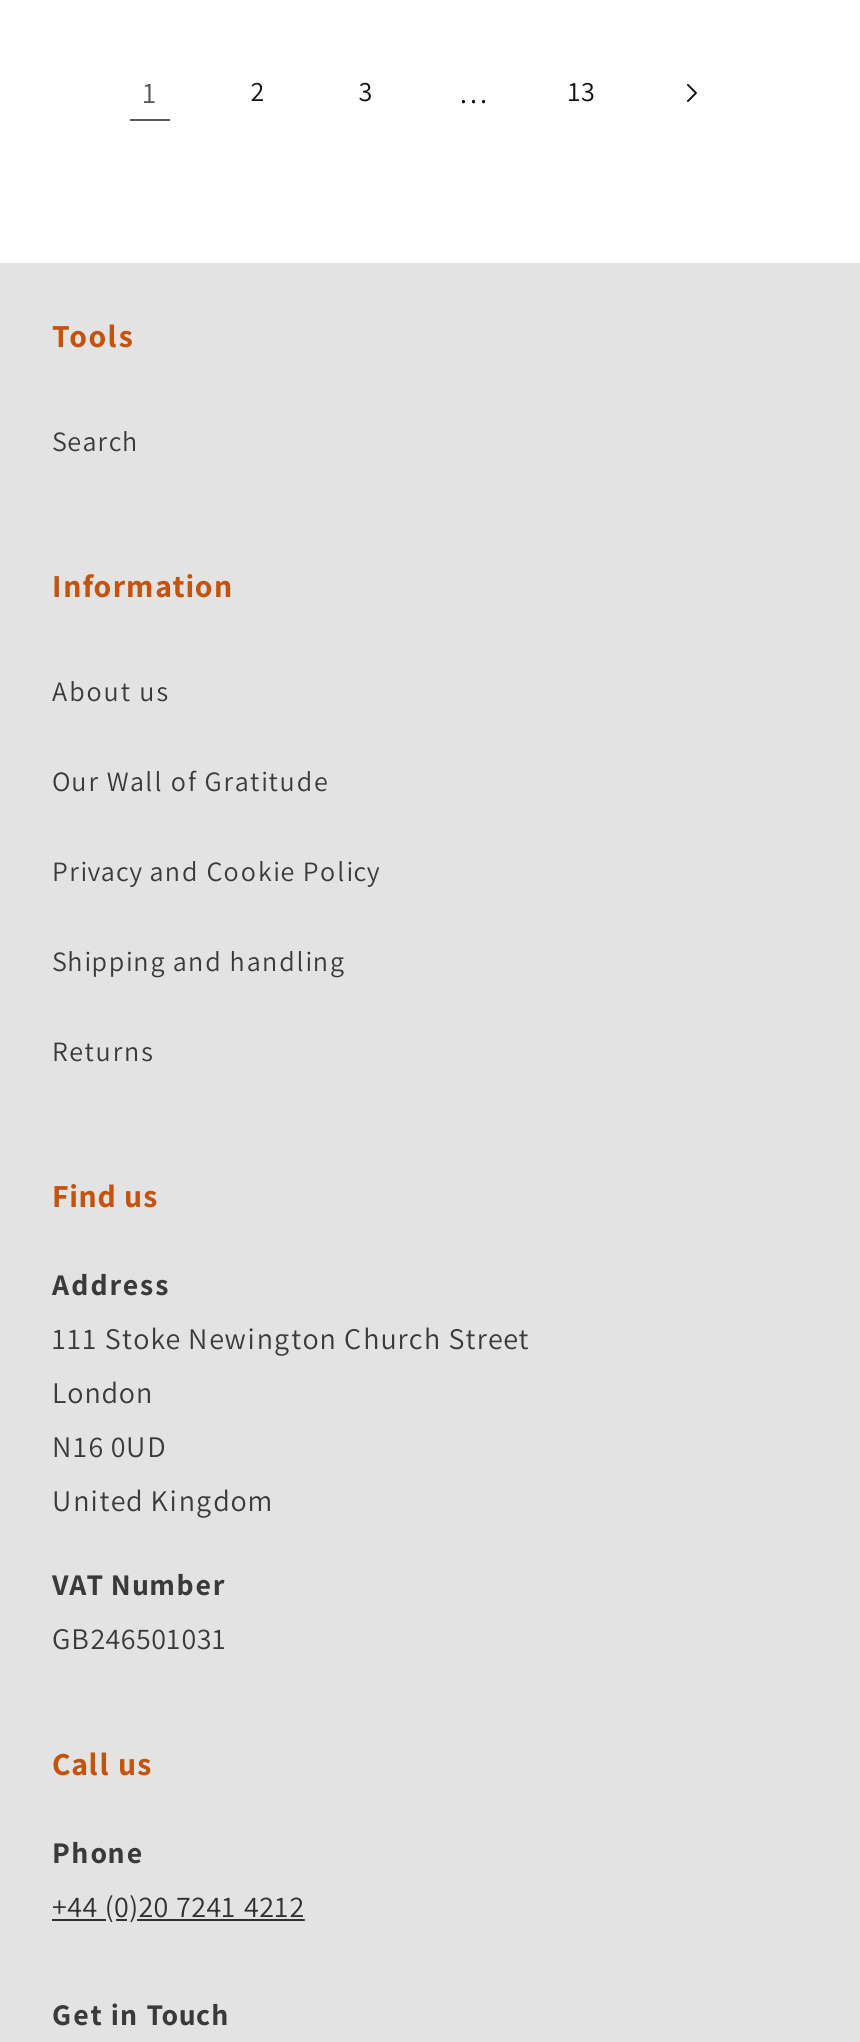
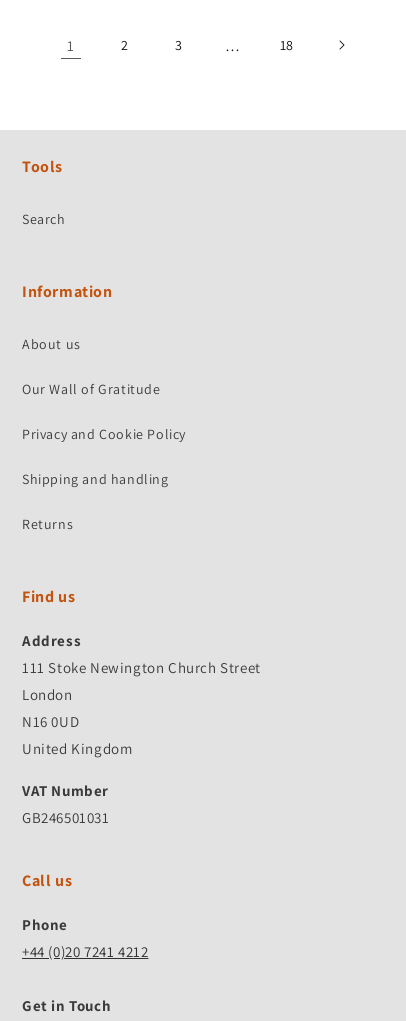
- 13
+ 18
